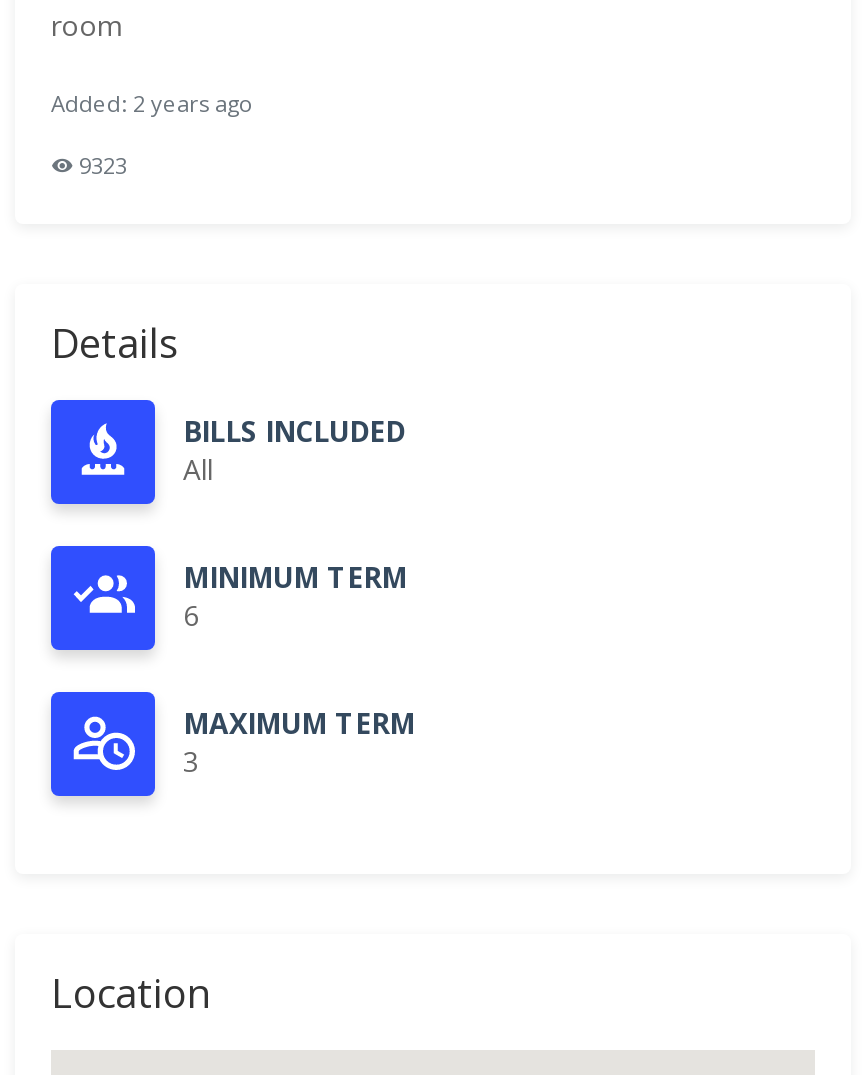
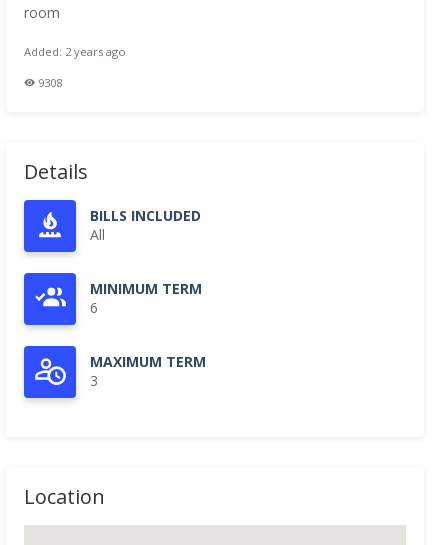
- 9323
+ 9308
